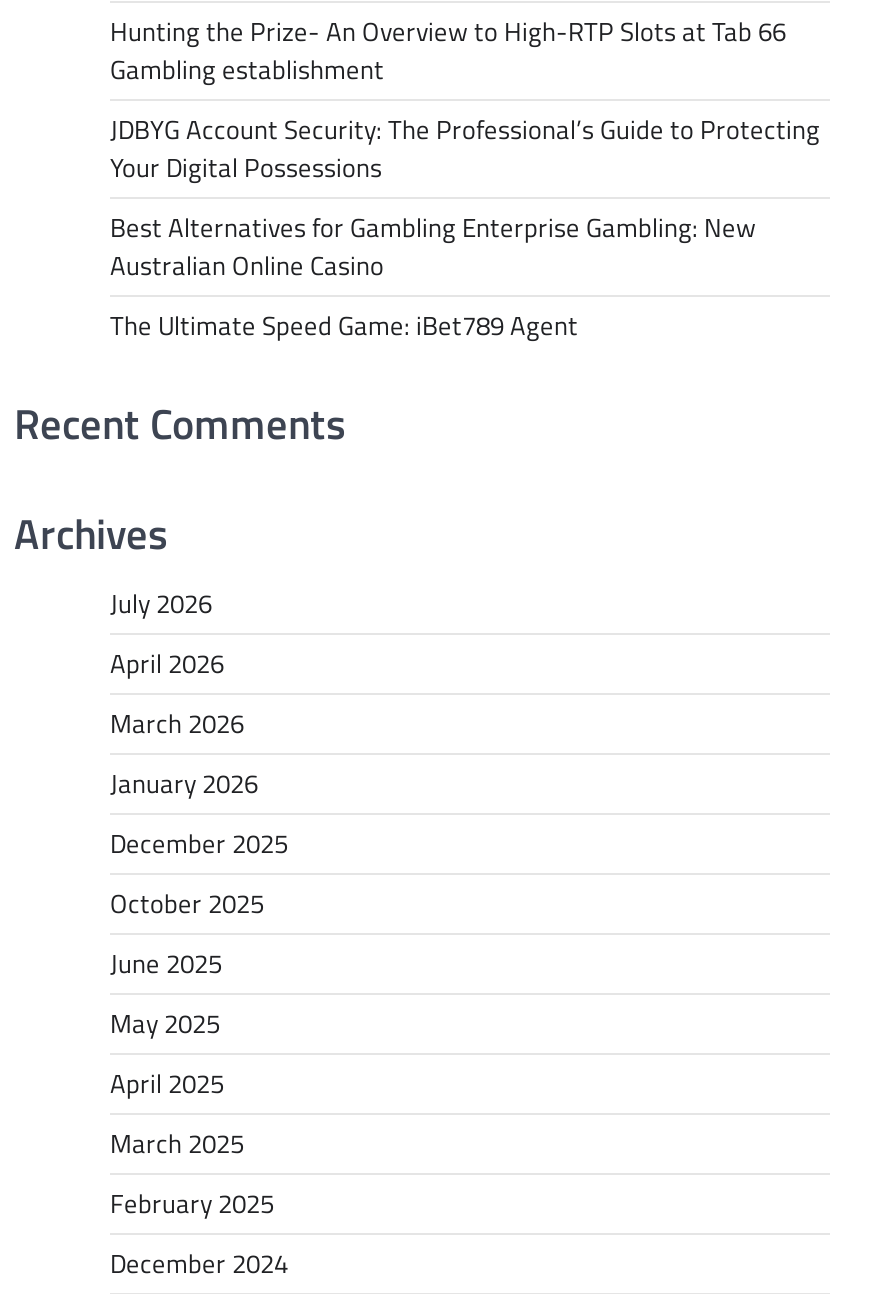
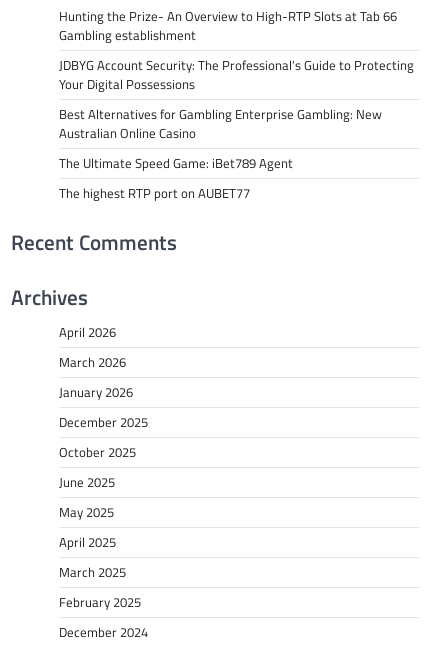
+ The highest RTP port on AUBET77

moved down: Recent Comments | Archives

- July 2026
